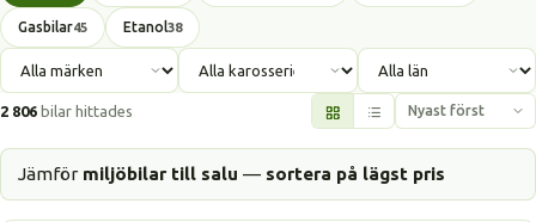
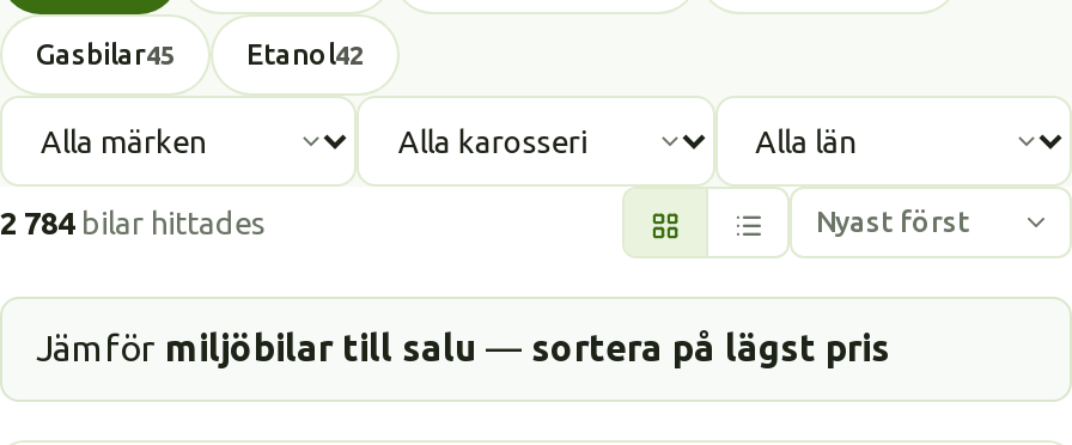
- Etanol 38
+ Etanol 42

- 2 806 bilar hittades
+ 2 784 bilar hittades
